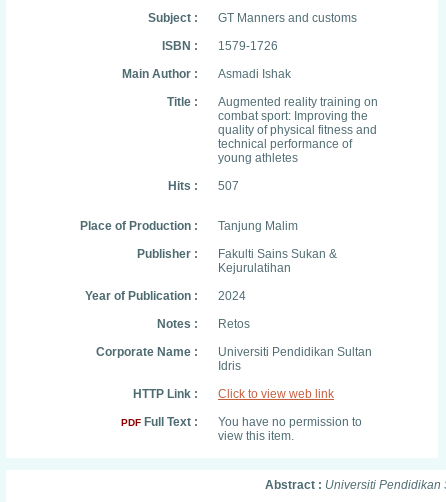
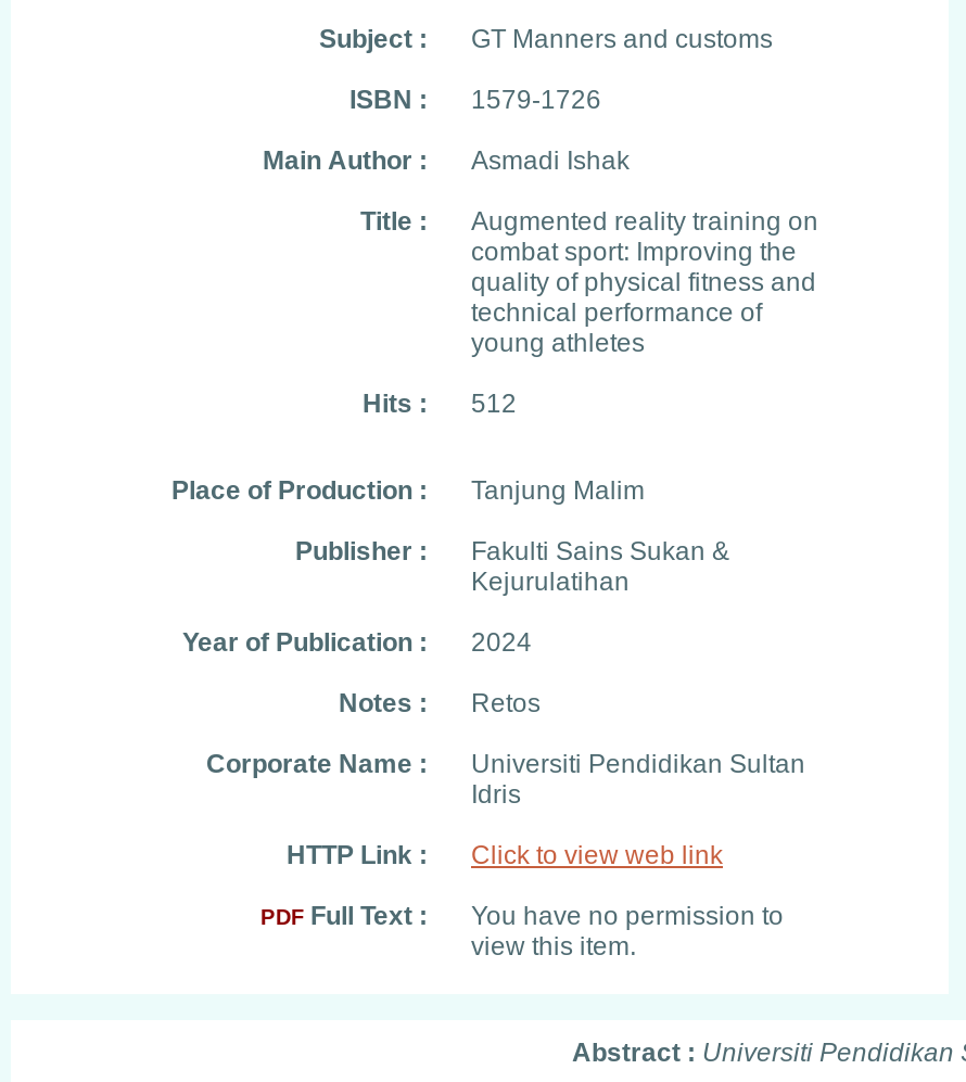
- Hits : 507
+ Hits : 512
